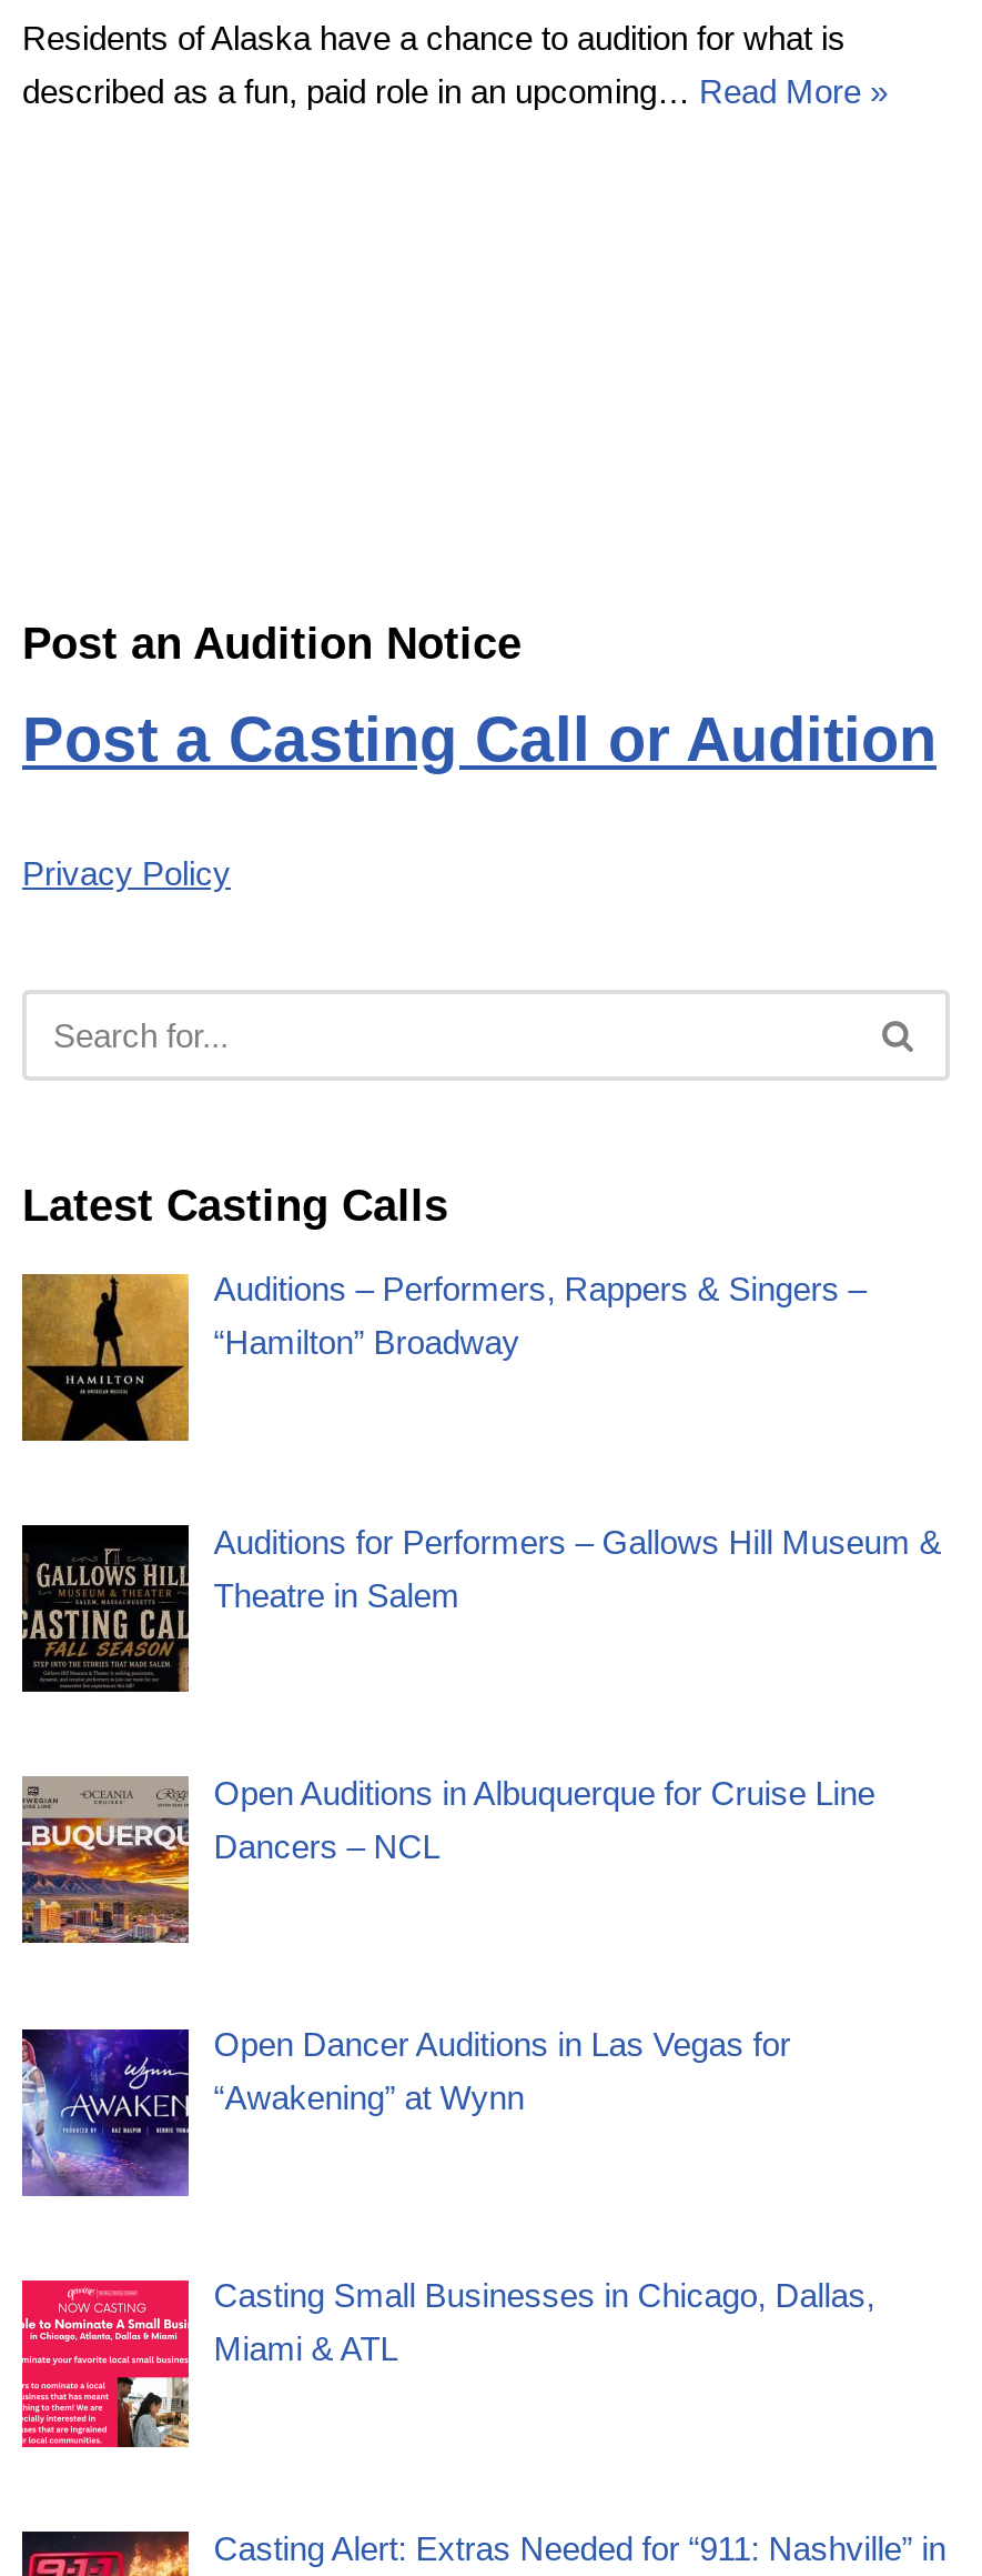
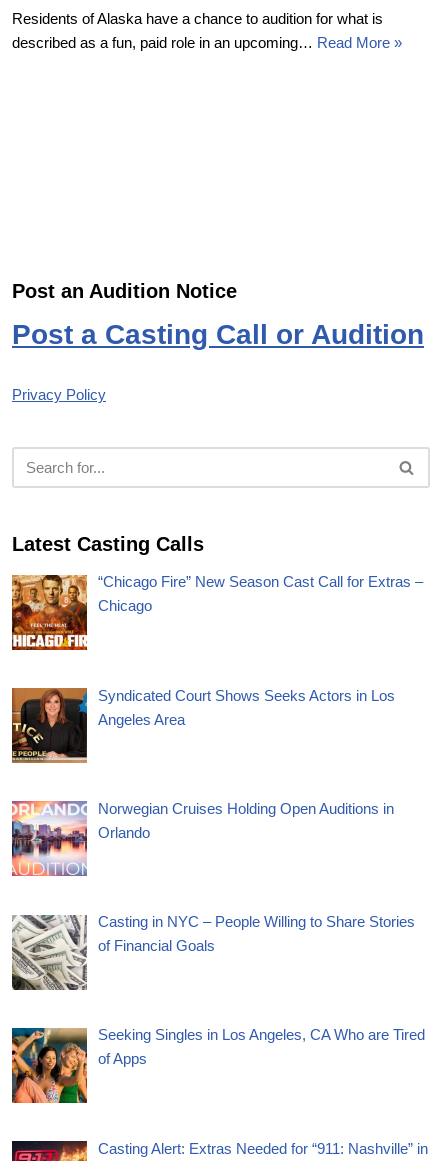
- [image]
- Auditions – Performers, Rappers & Singers –
- “Hamilton” Broadway
+ [image]
+ “Chicago Fire” New Season Cast Call for Extras –
+ Chicago

- [image]
- Auditions for Performers – Gallows Hill Museum &
- Theatre in Salem
+ [image]
+ Syndicated Court Shows Seeks Actors in Los
+ Angeles Area

- [image]
- Open Auditions in Albuquerque for Cruise Line
- Dancers – NCL
+ [image]
+ Norwegian Cruises Holding Open Auditions in
+ Orlando

- [image]
- Open Dancer Auditions in Las Vegas for
- “Awakening” at Wynn
+ [image]
+ Casting in NYC – People Willing to Share Stories
+ of Financial Goals

- [image]
- Casting Small Businesses in Chicago, Dallas,
- Miami & ATL
+ [image]
+ Seeking Singles in Los Angeles, CA Who are Tired
+ of Apps
